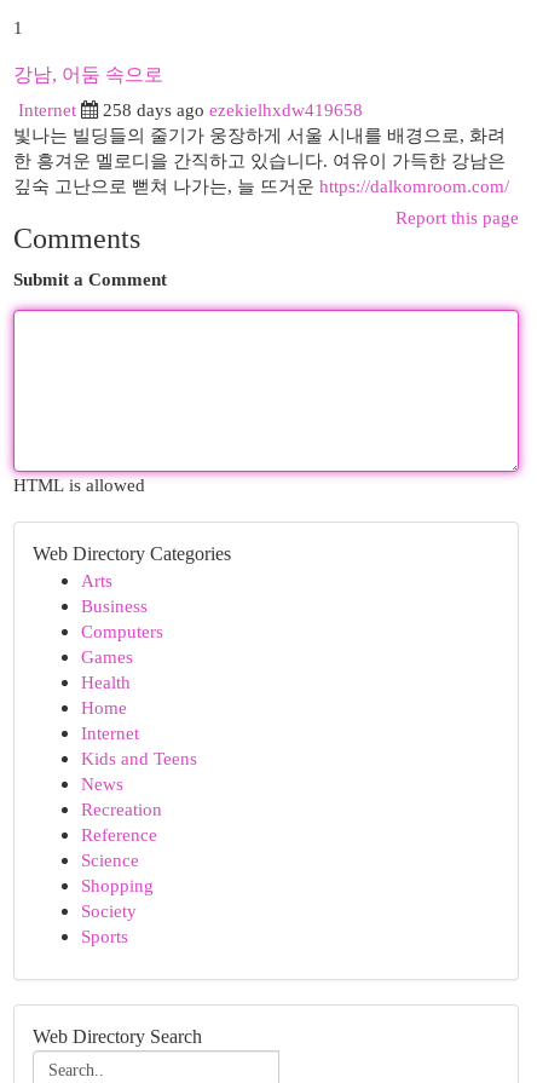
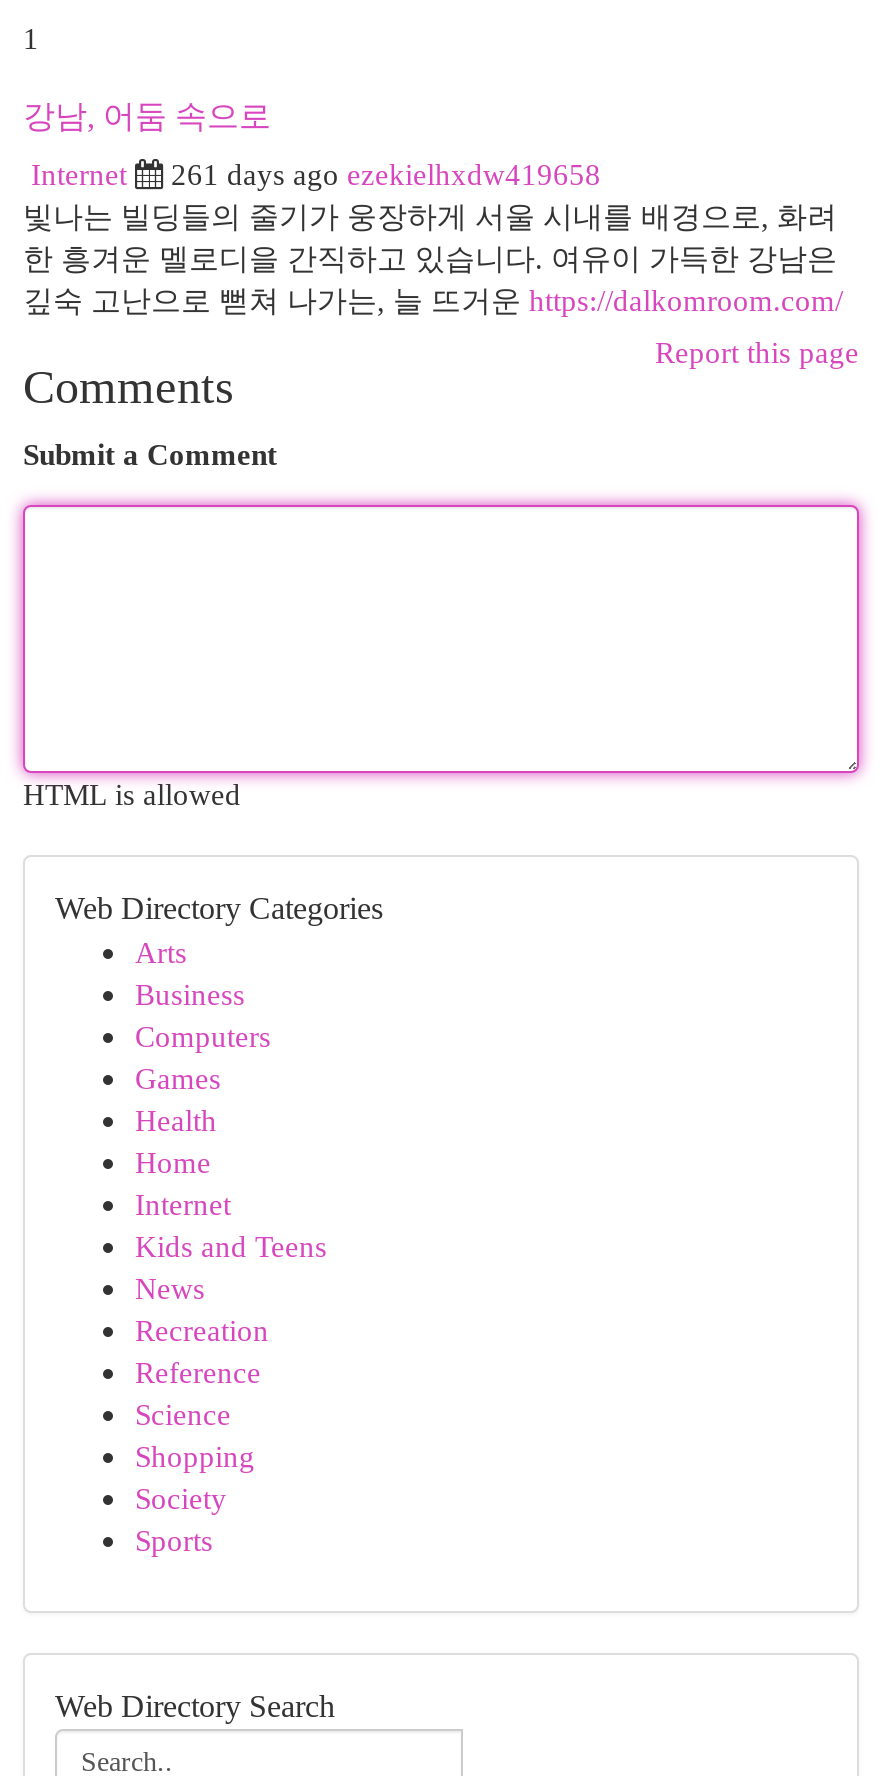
- 258 days ago ezekielhxdw419658
+ 261 days ago ezekielhxdw419658
